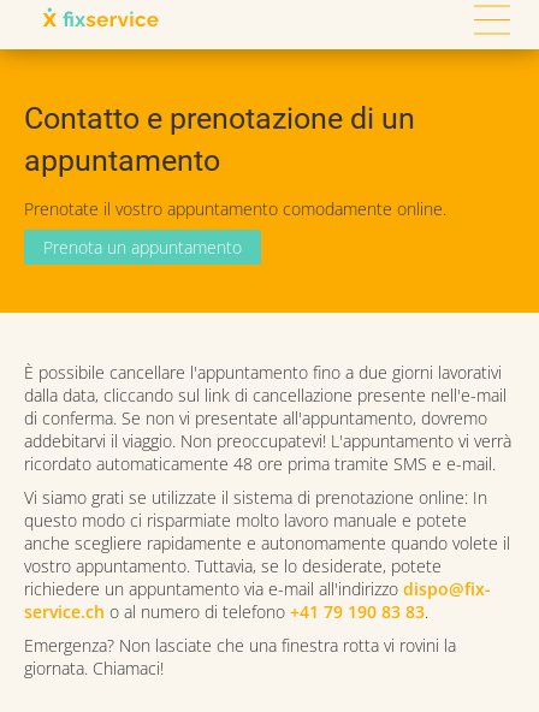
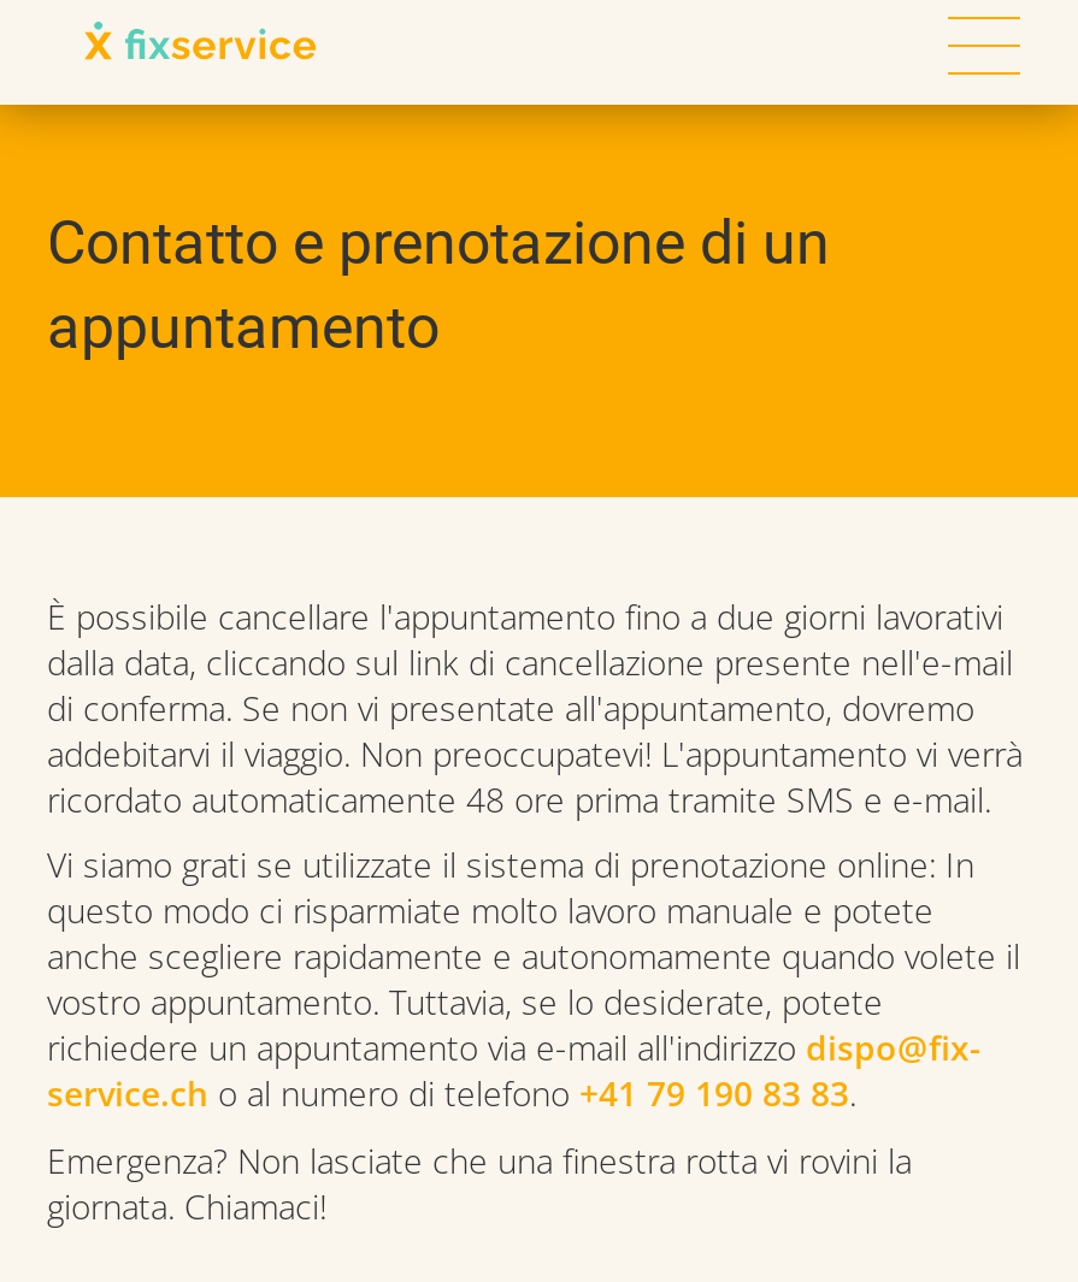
- Prenotate il vostro appuntamento comodamente online.
- Prenota un appuntamento
